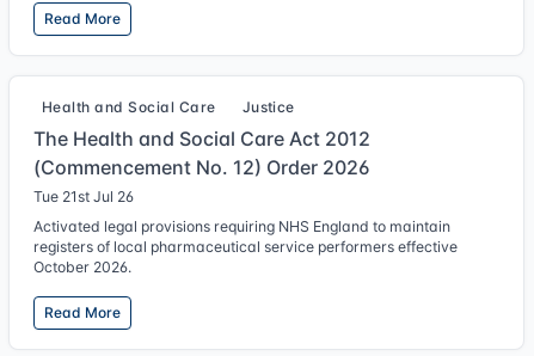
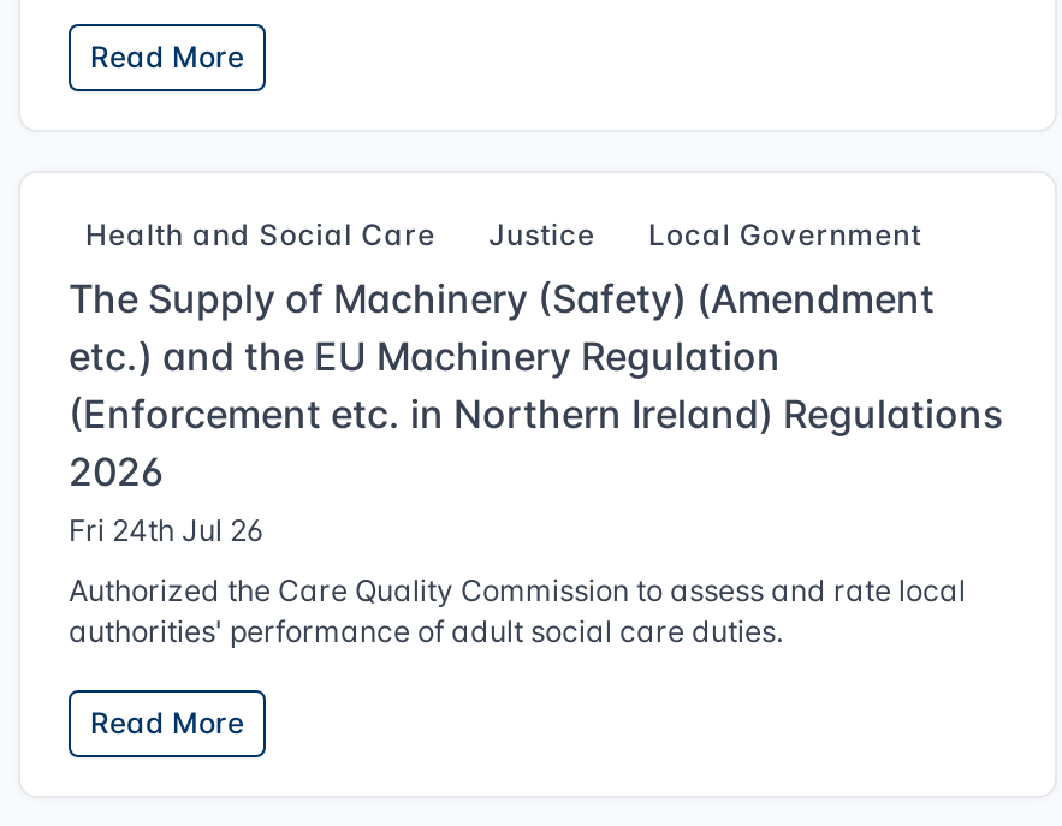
- The Health and Social Care Act 2012
- (Commencement No. 12) Order 2026
- Tue 21st Jul 26
+ Local Government
+ The Supply of Machinery (Safety) (Amendment
+ etc.) and the EU Machinery Regulation
+ (Enforcement etc. in Northern Ireland) Regulations
+ 2026
+ Fri 24th Jul 26

- Activated legal provisions requiring NHS England to maintain
- registers of local pharmaceutical service performers effective
- October 2026.
+ Authorized the Care Quality Commission to assess and rate local
+ authorities' performance of adult social care duties.
